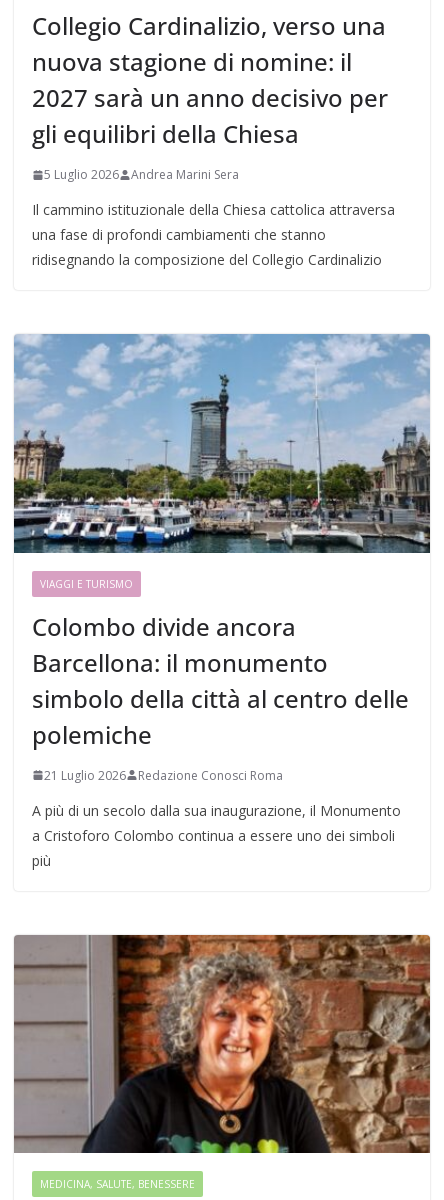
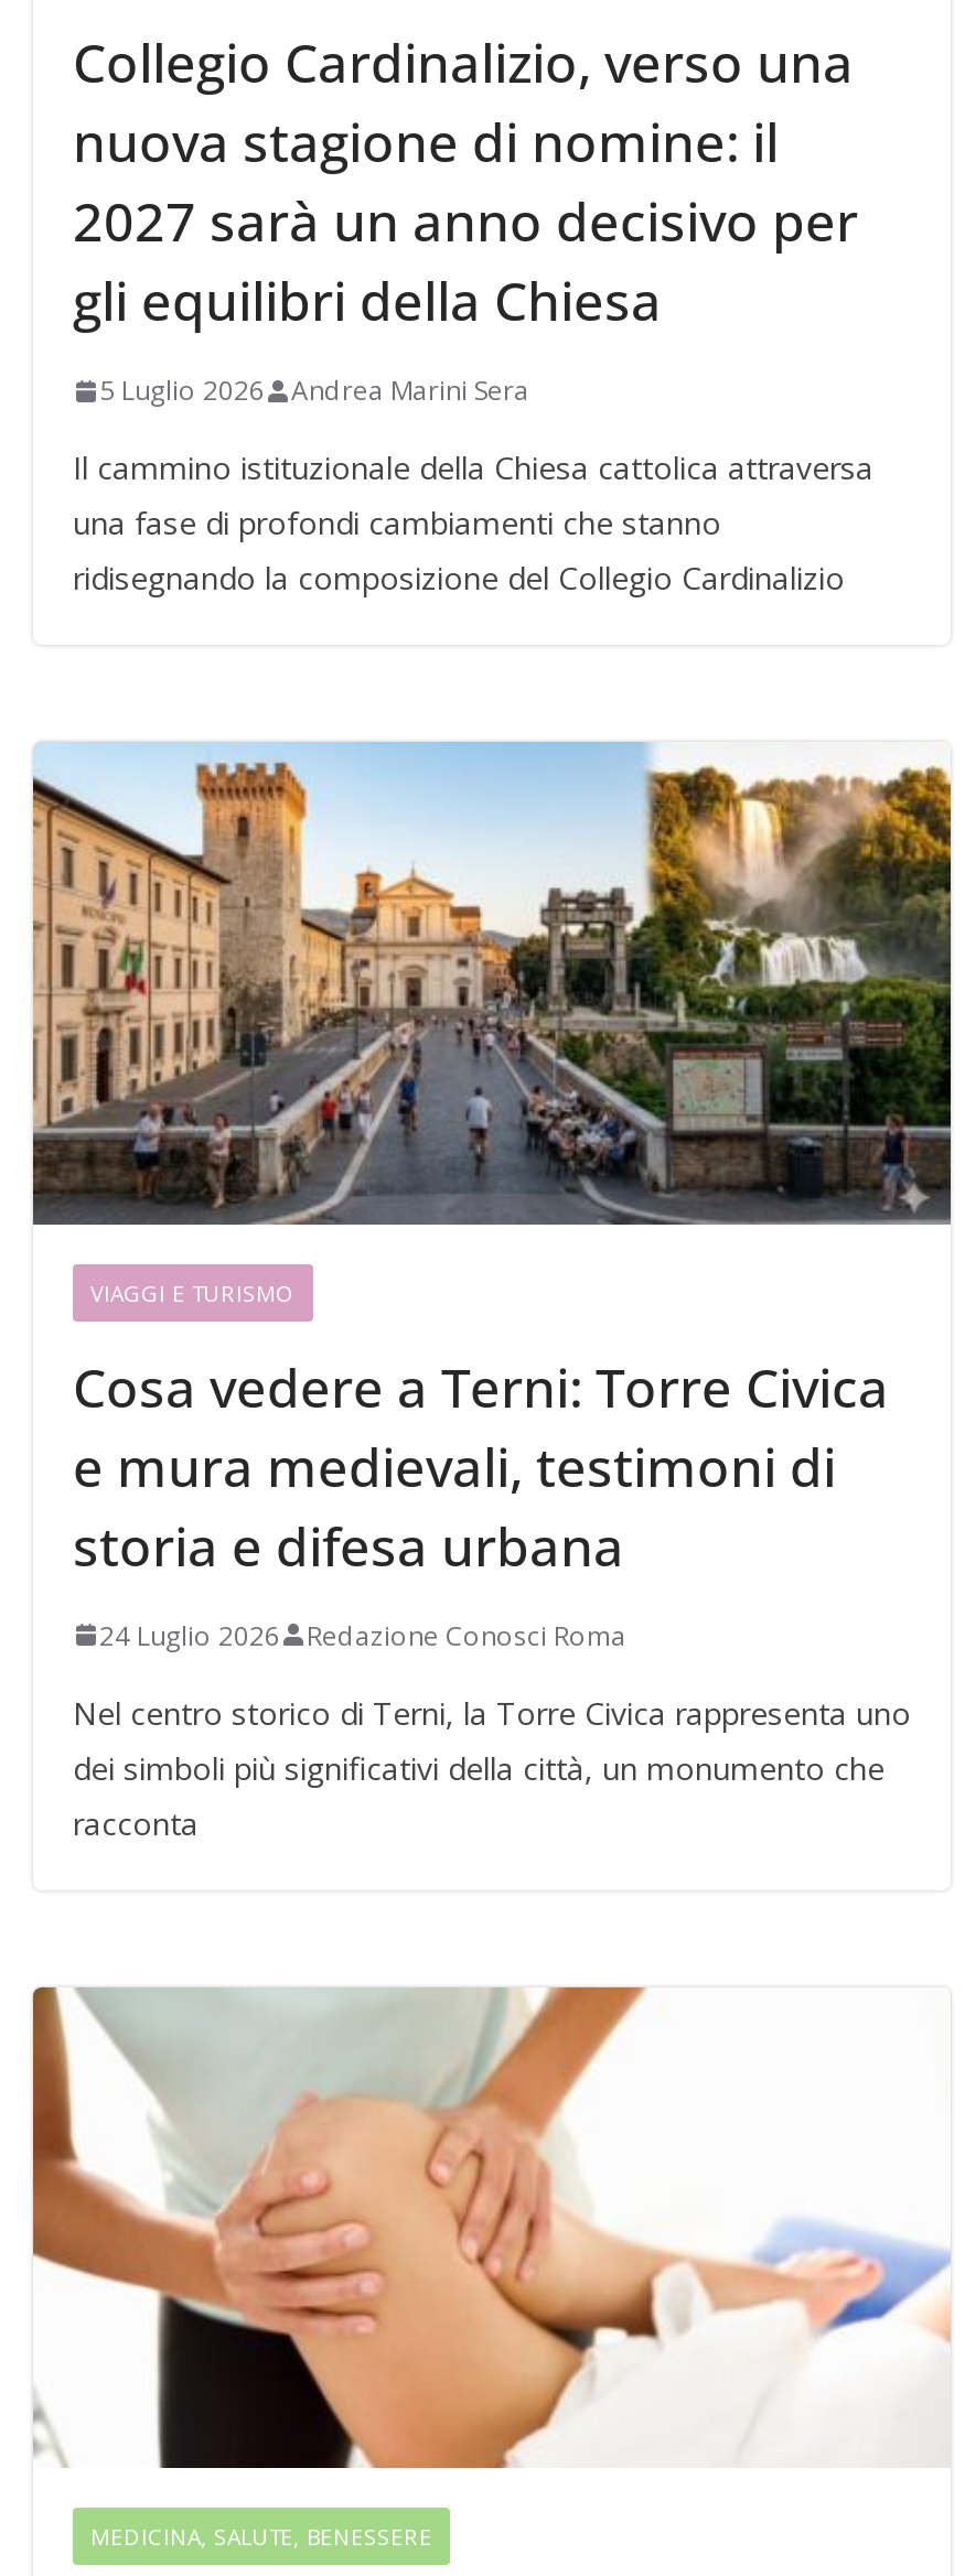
- [image]
+ [image]

- Colombo divide ancora
- Barcellona: il monumento
- simbolo della città al centro delle
- polemiche
+ Cosa vedere a Terni: Torre Civica
+ e mura medievali, testimoni di
+ storia e difesa urbana

- 21 Luglio 2026 Redazione Conosci Roma
+ 24 Luglio 2026 Redazione Conosci Roma

- A più di un secolo dalla sua inaugurazione, il Monumento
- a Cristoforo Colombo continua a essere uno dei simboli
- più
+ Nel centro storico di Terni, la Torre Civica rappresenta uno
+ dei simboli più significativi della città, un monumento che
+ racconta

- [image]
+ [image]
